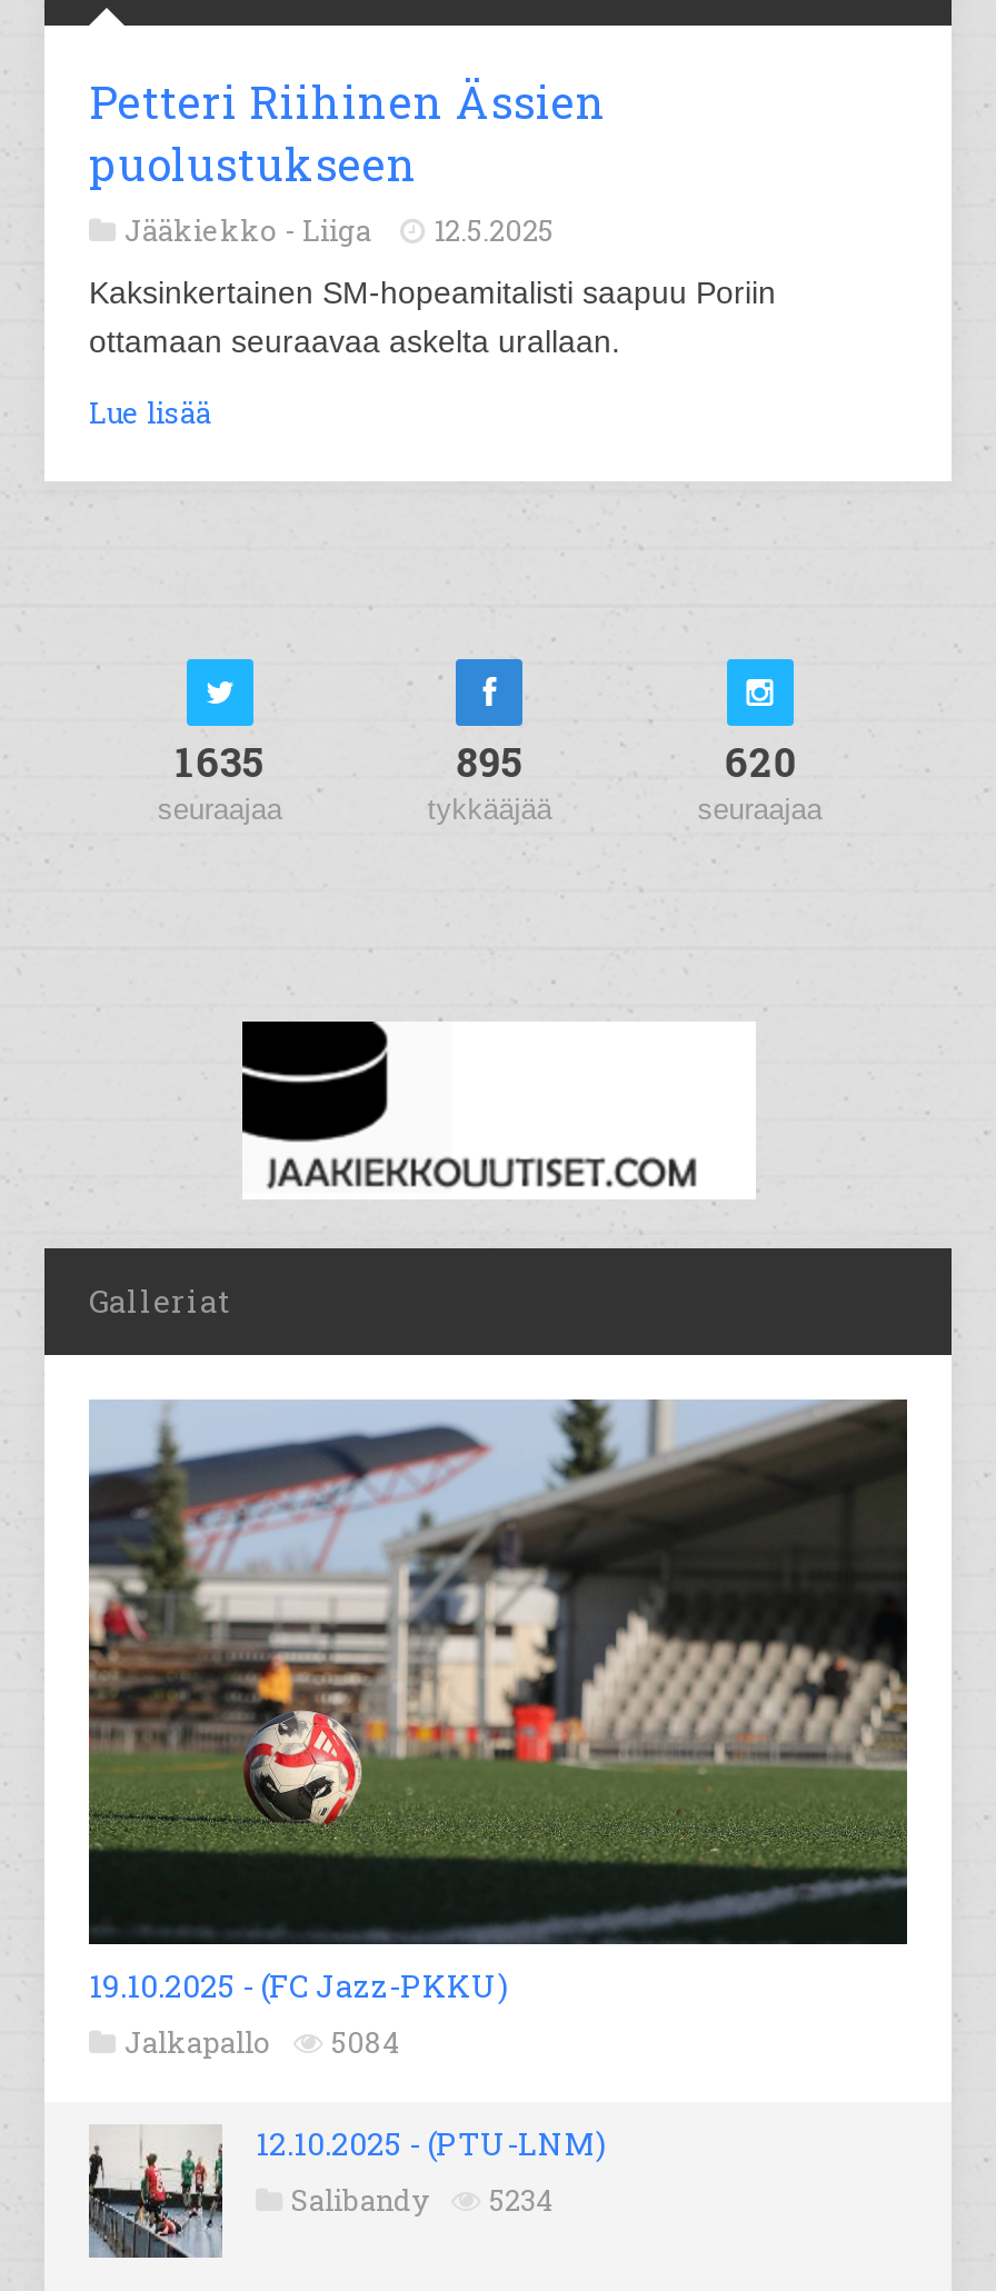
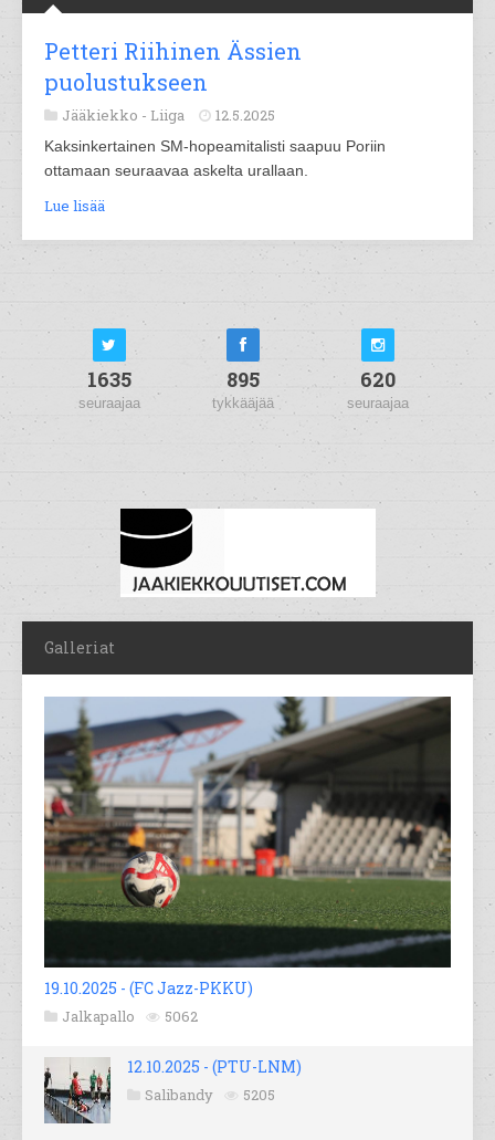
- Jalkapallo 5084
+ Jalkapallo 5062

- Salibandy 5234
+ Salibandy 5205
